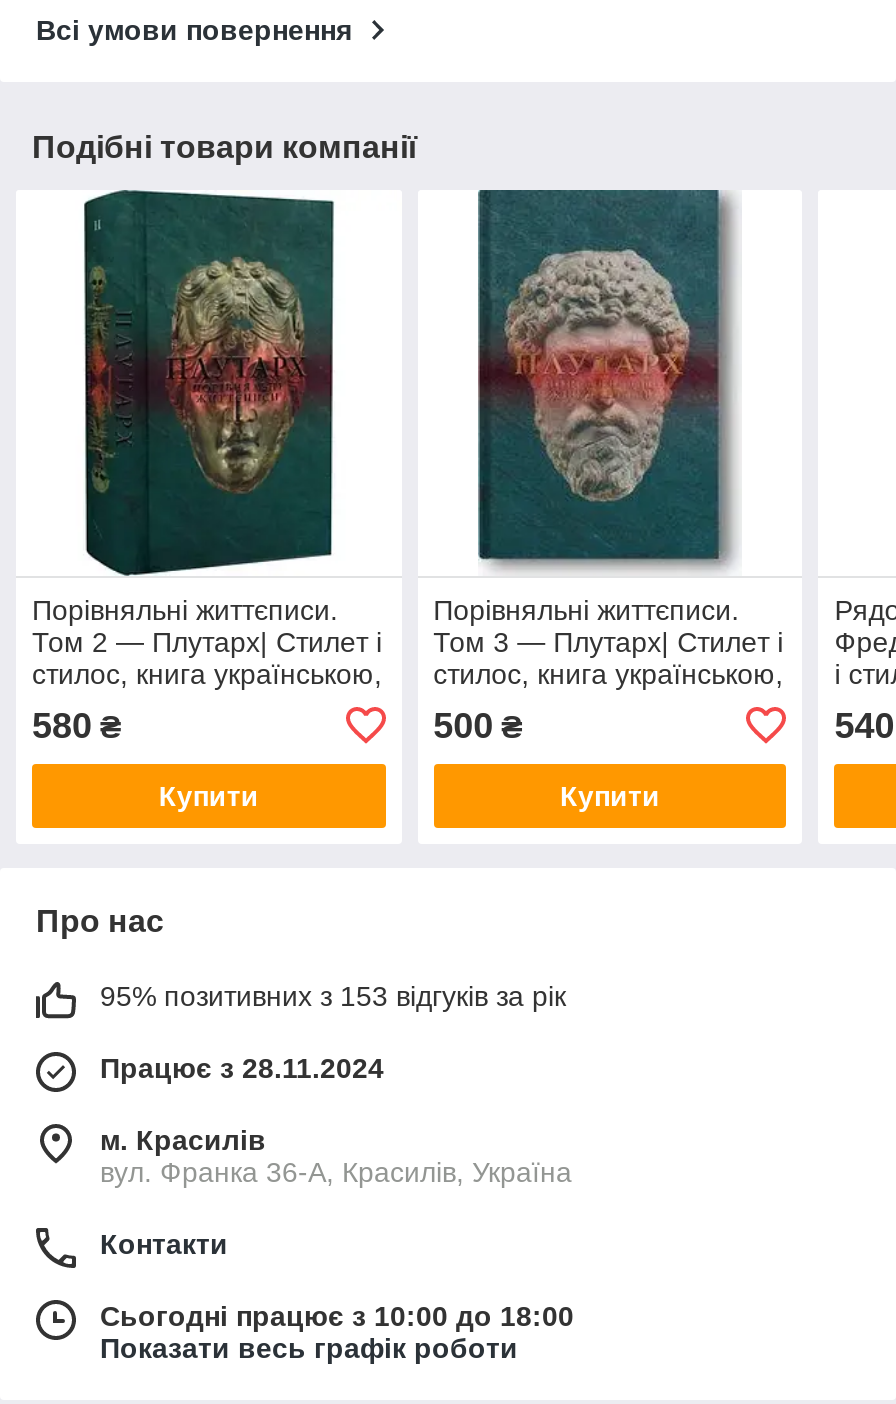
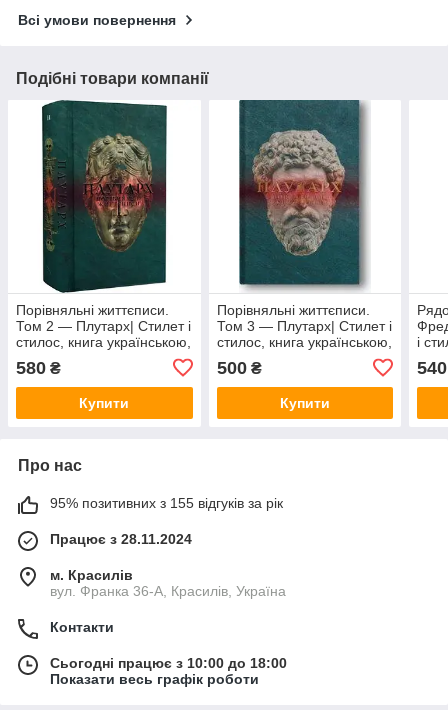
- 95% позитивних з 153 відгуків за рік
+ 95% позитивних з 155 відгуків за рік
